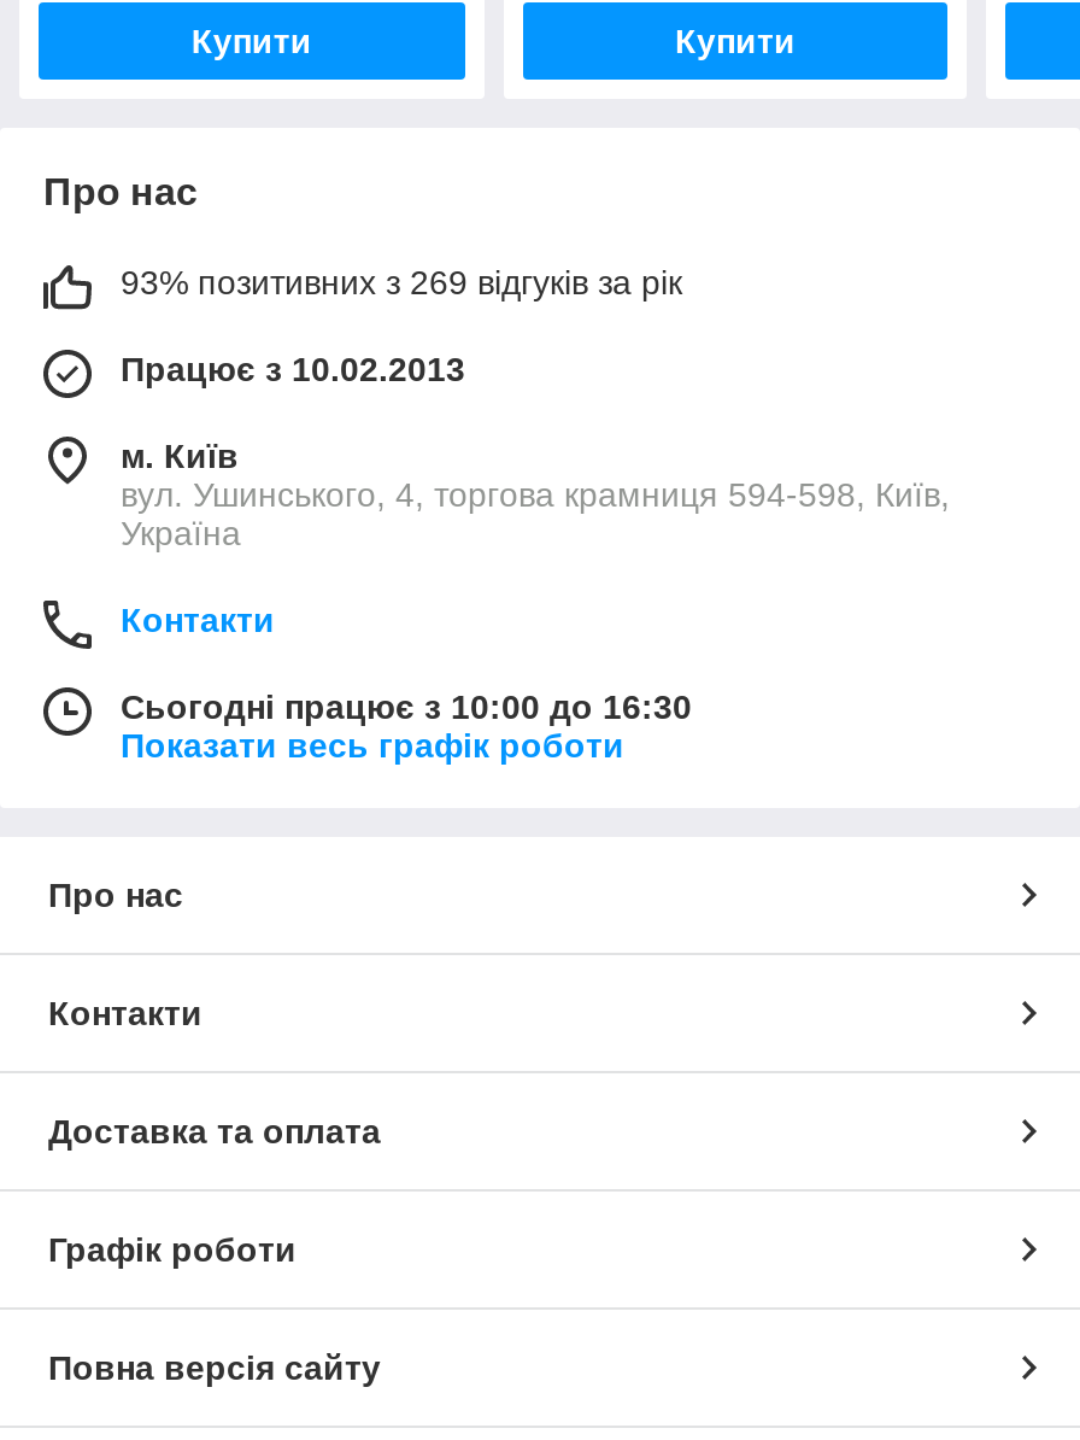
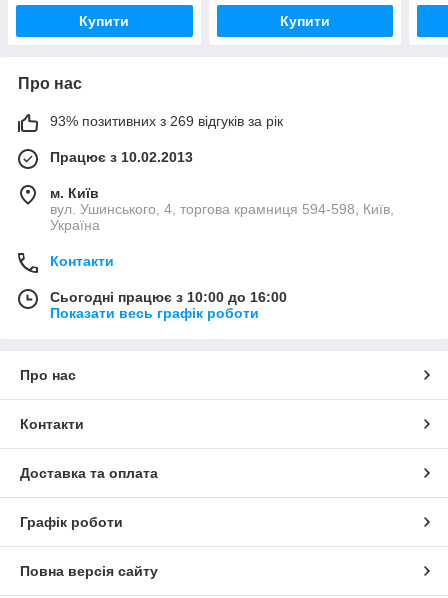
- Сьогодні працює з 10:00 до 16:30
+ Сьогодні працює з 10:00 до 16:00
